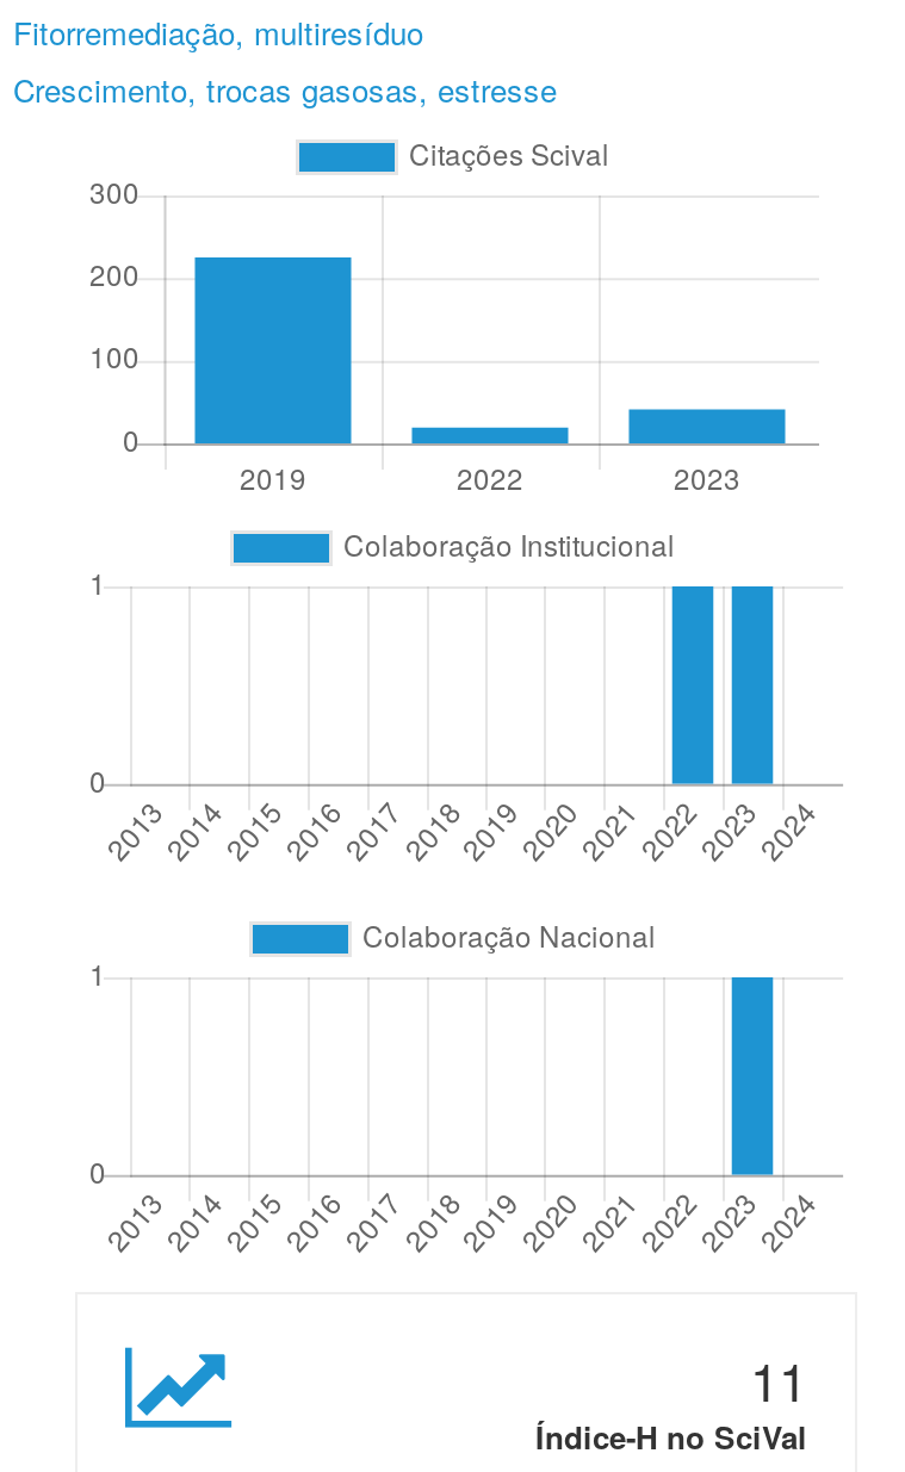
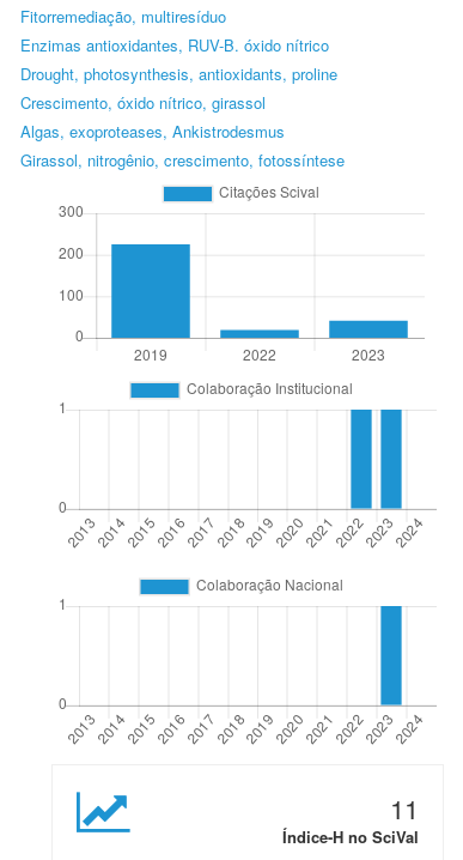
- Crescimento, trocas gasosas, estresse
+ Enzimas antioxidantes, RUV-B. óxido nítrico
+ Drought, photosynthesis, antioxidants, proline
+ Crescimento, óxido nítrico, girassol
+ Algas, exoproteases, Ankistrodesmus
+ Girassol, nitrogênio, crescimento, fotossíntese
